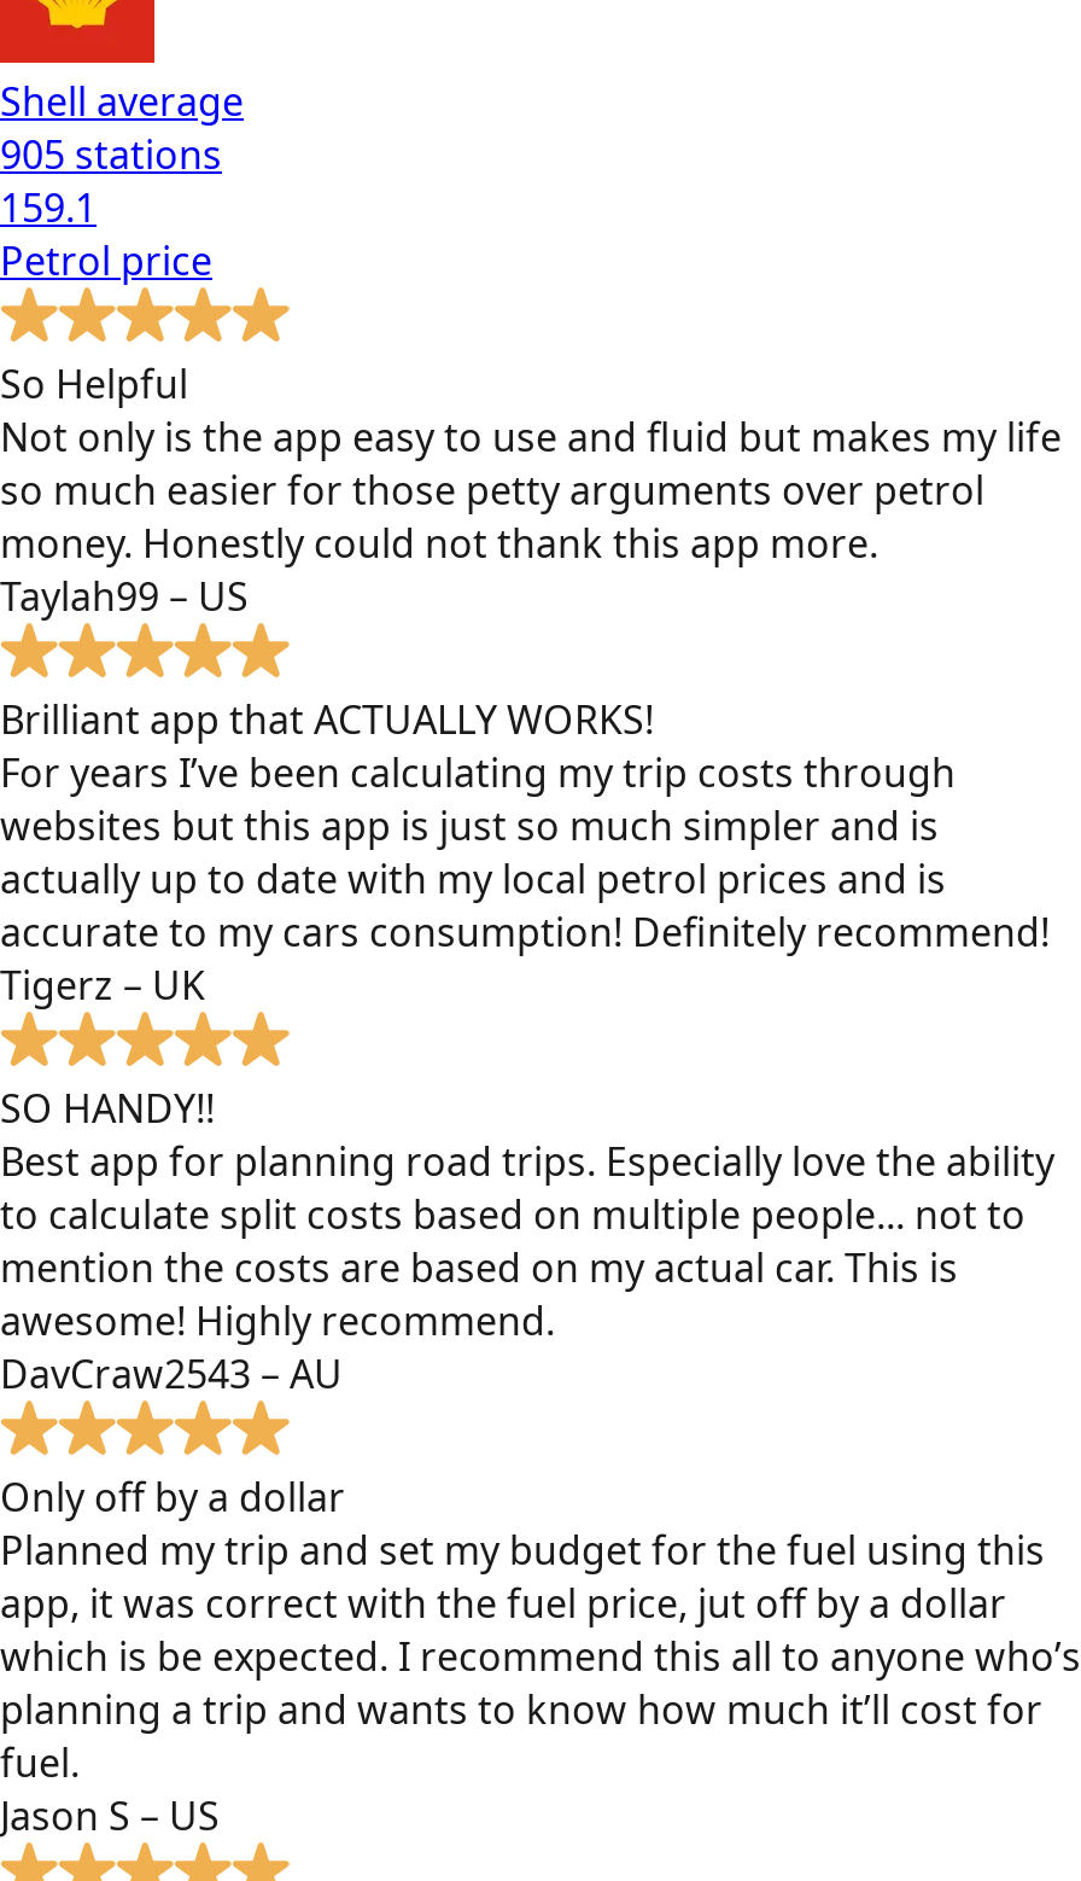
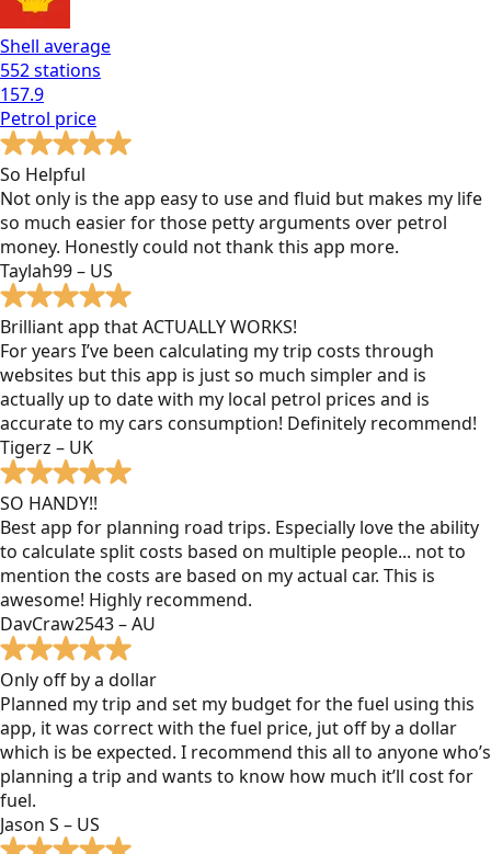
- 905 stations
+ 552 stations

- 159.1
+ 157.9
